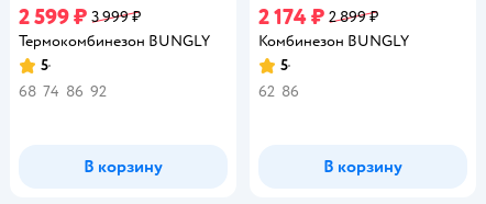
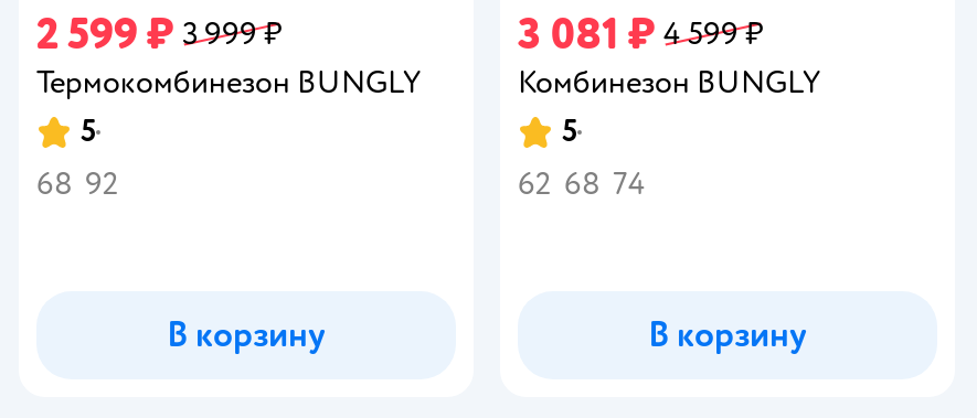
- 2 174 ₽ 2 899 ₽
+ 3 081 ₽ 4 599 ₽

- 68 74 86 92
+ 68 92

- 62 86
+ 62 68 74
